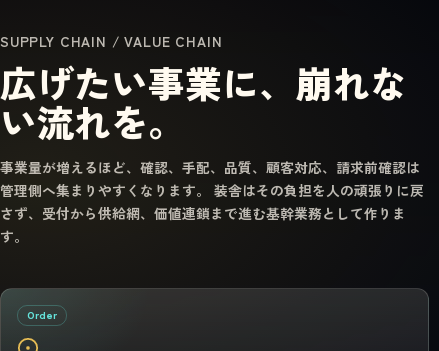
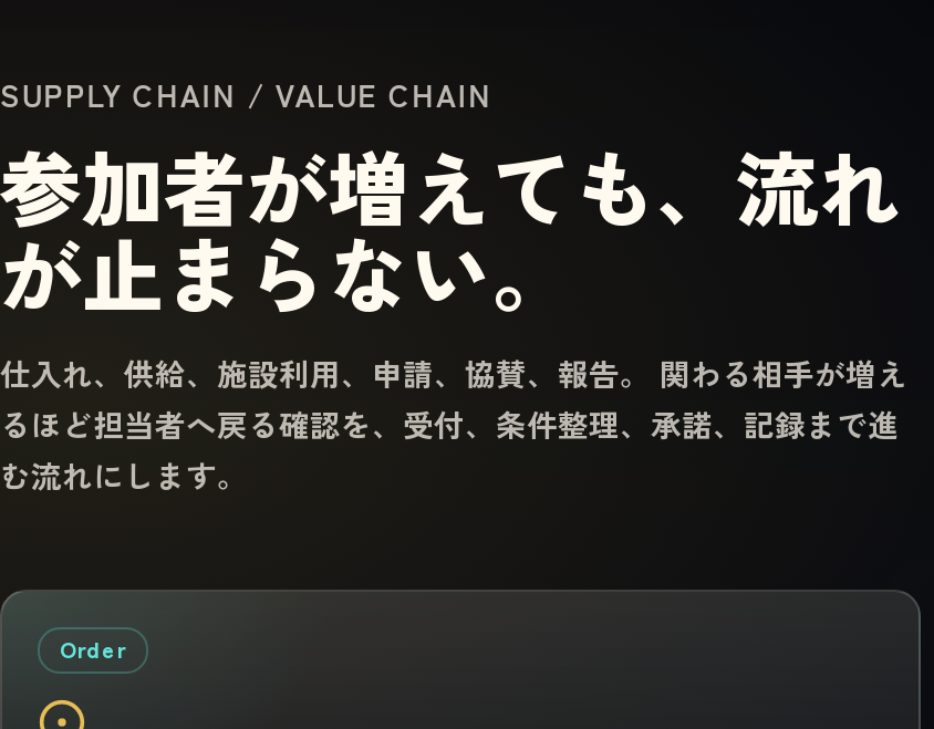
- 広げたい事業に、崩れな
- い流れを。
- 事業量が増えるほど、確認、手配、品質、顧客対応、請求前確認は
- 管理側へ集まりやすくなります。 装舎はその負担を人の頑張りに戻
- さず、受付から供給網、価値連鎖まで進む基幹業務として作りま
- す。
+ 参加者が増えても、流れ
+ が止まらない。
+ 仕入れ、供給、施設利用、申請、協賛、報告。 関わる相手が増え
+ るほど担当者へ戻る確認を、受付、条件整理、承諾、記録まで進
+ む流れにします。
